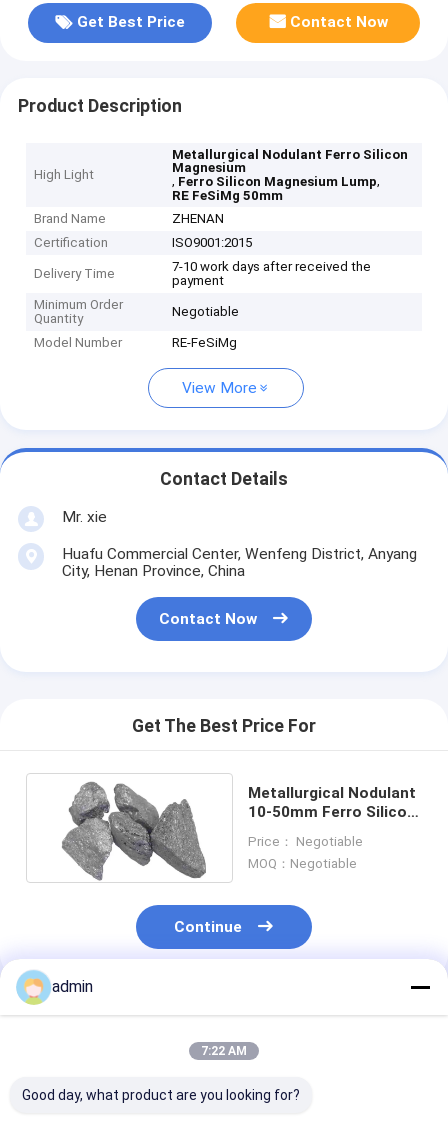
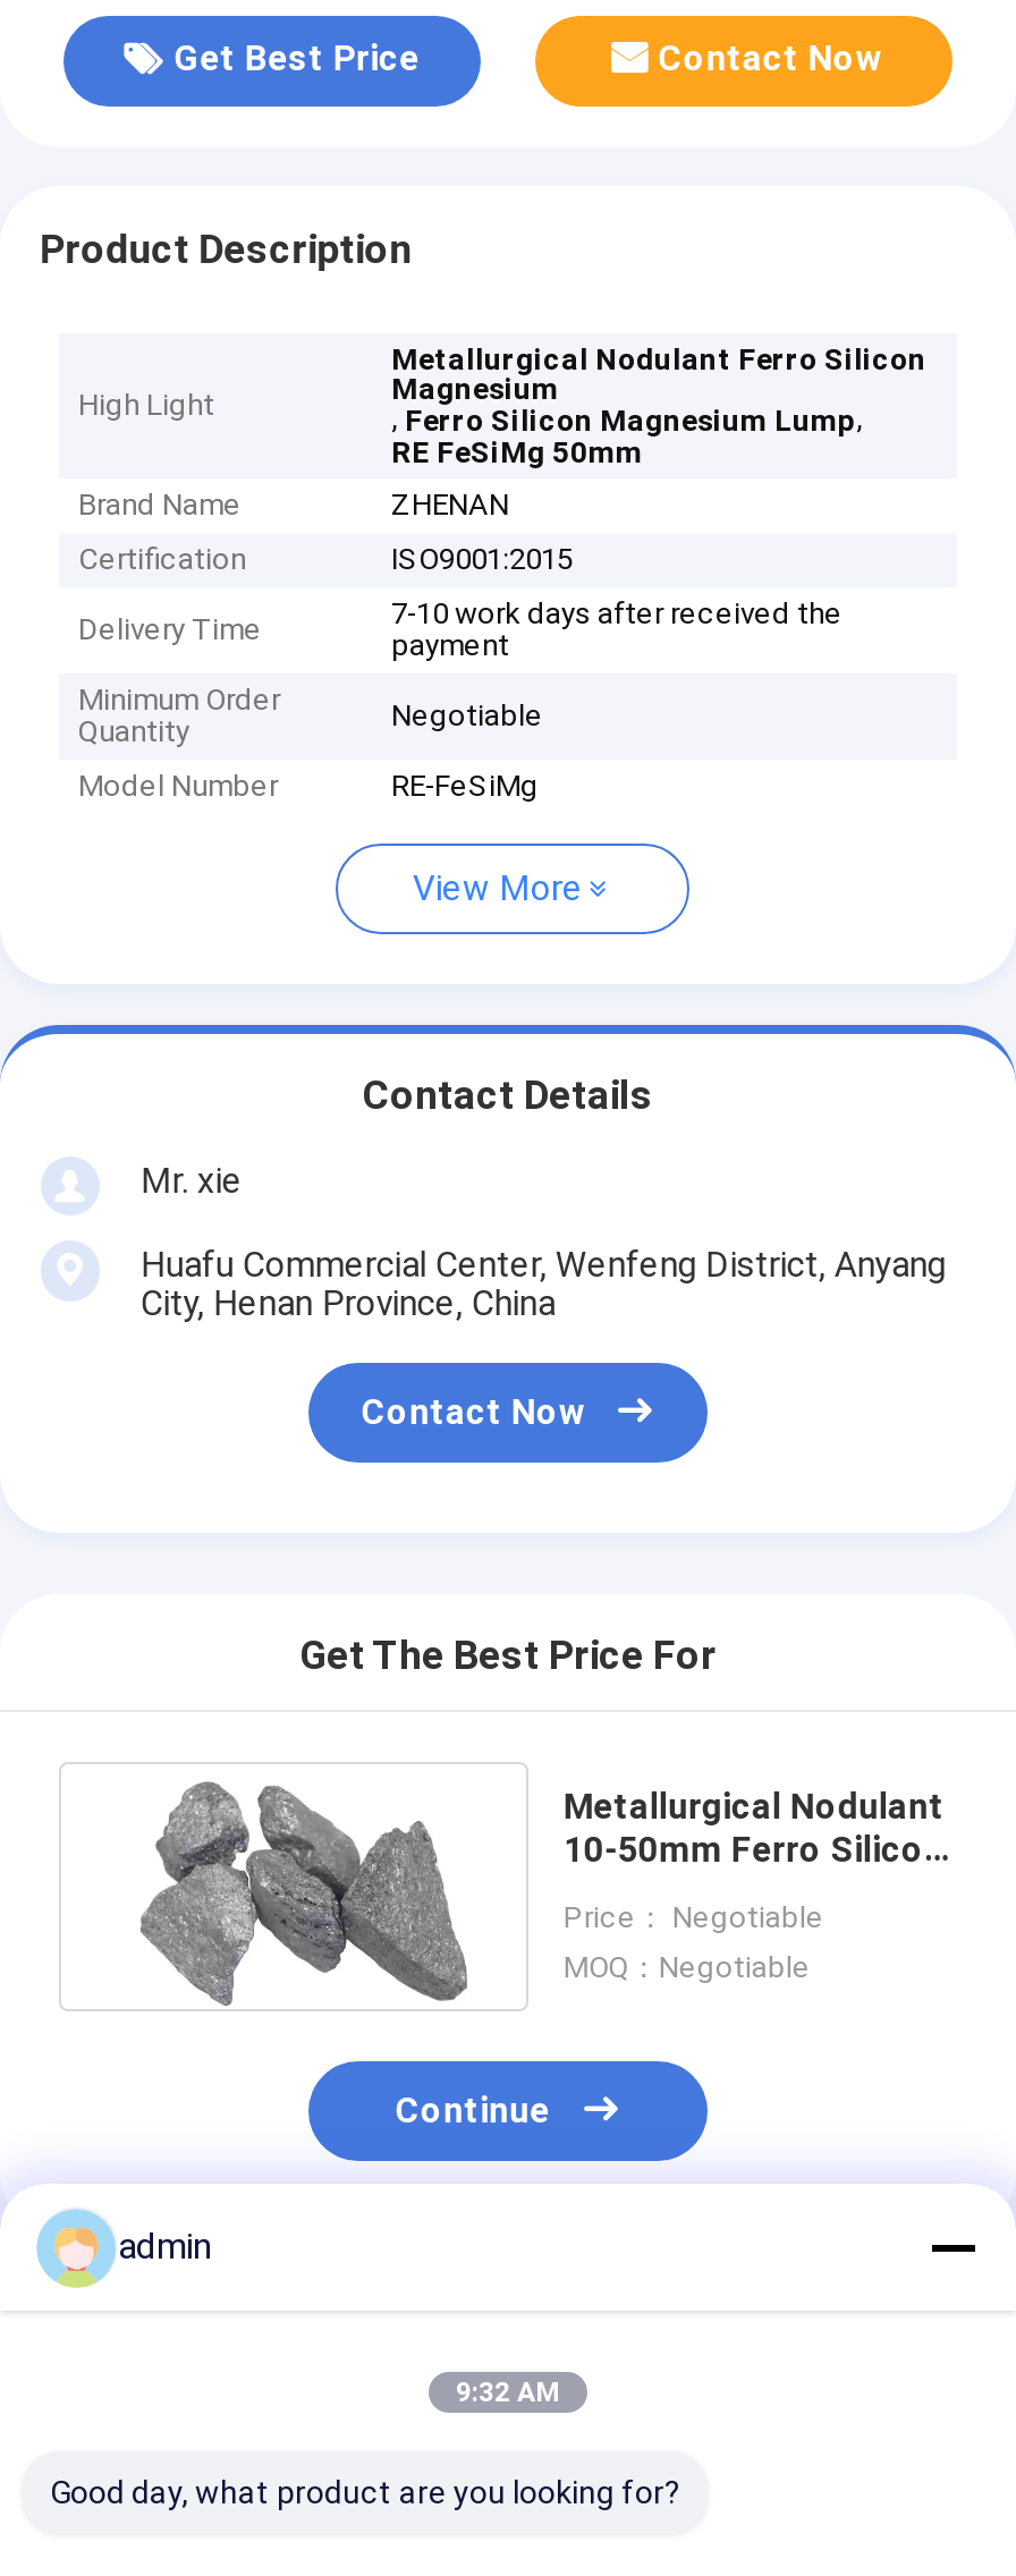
- 7:22 AM
+ 9:32 AM
